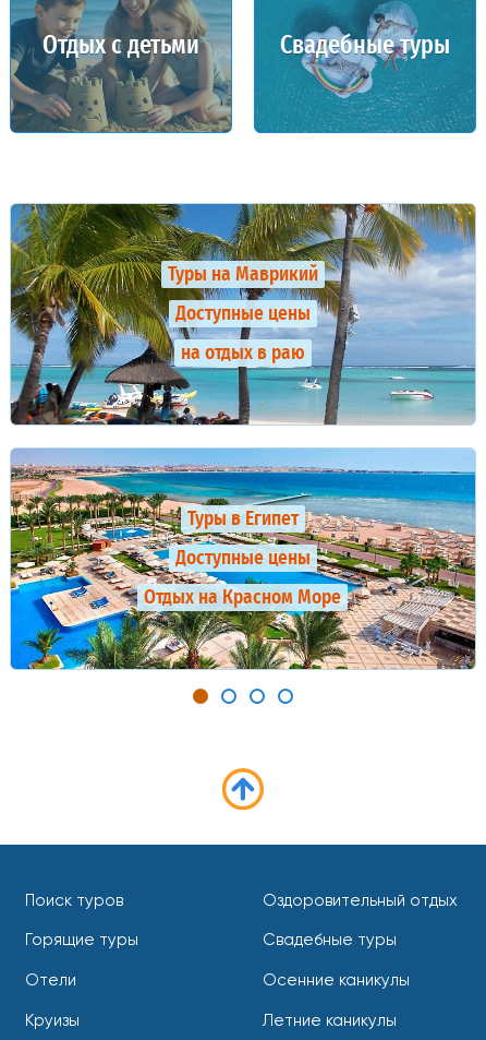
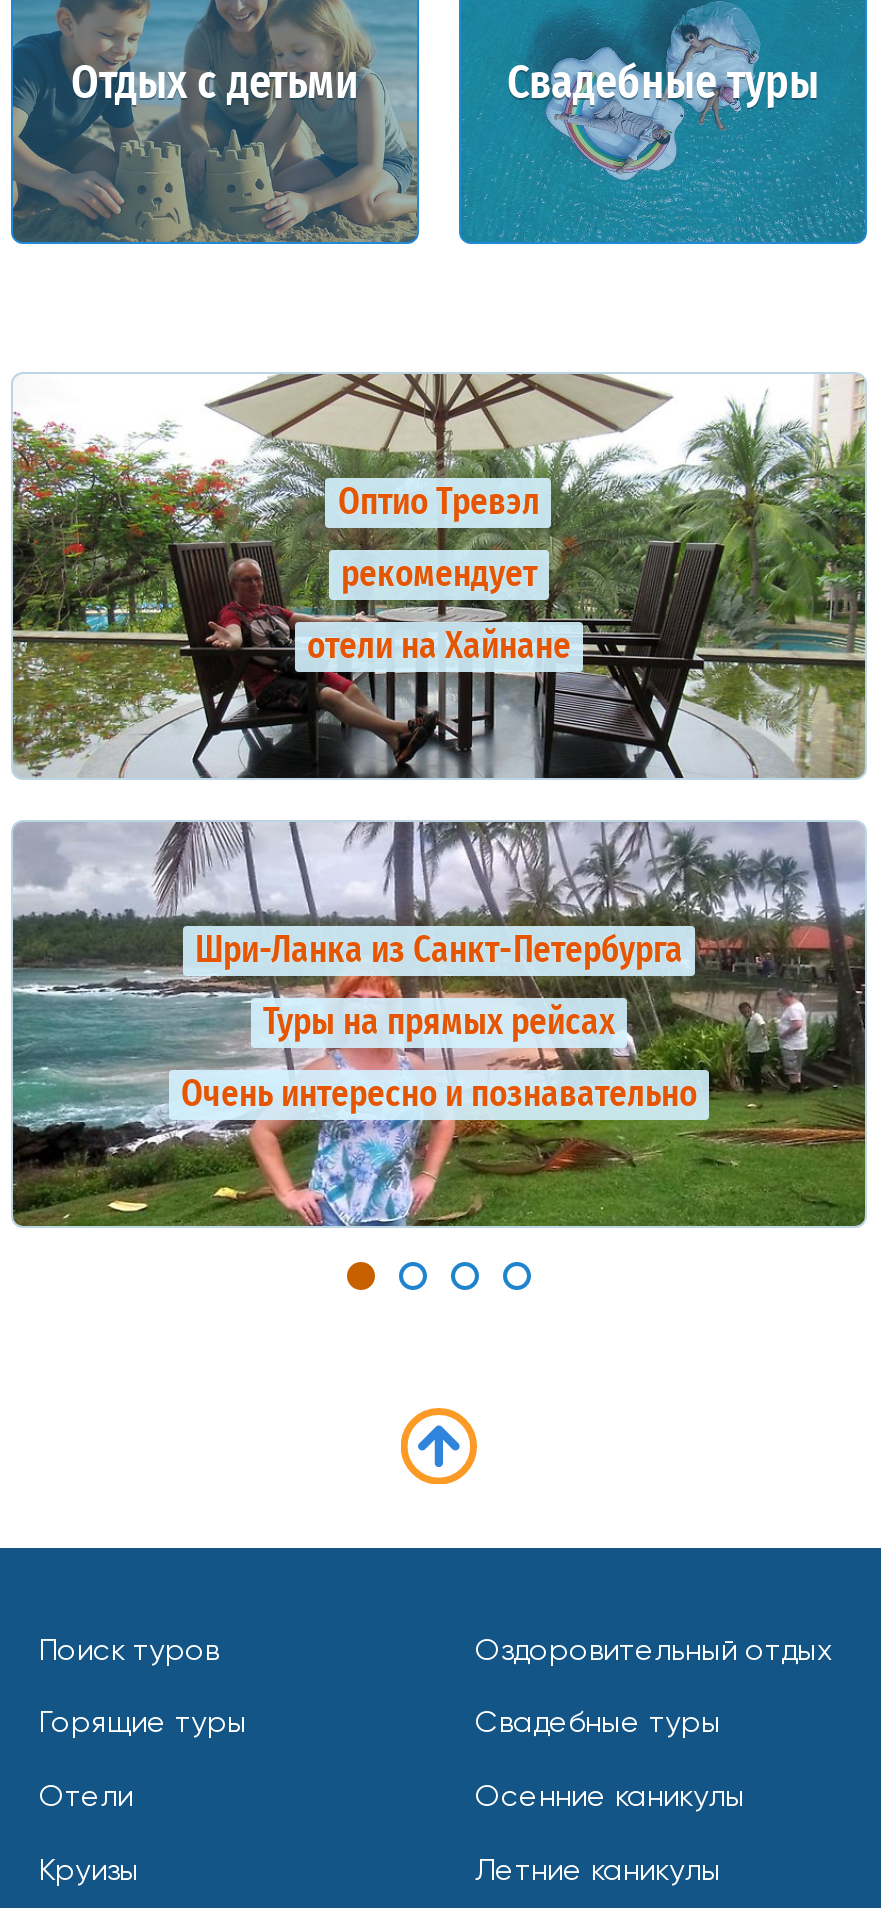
- [image]
- Туры на Маврикий
+ [image]
+ Оптио Тревэл

- Доступные цены
+ рекомендует

- на отдых в раю
+ отели на Хайнане

- [image]
- Туры в Египет
+ [image]
+ Шри-Ланка из Санкт-Петербурга

- Доступные цены
+ Туры на прямых рейсах

- Отдых на Красном Море
+ Очень интересно и познавательно
